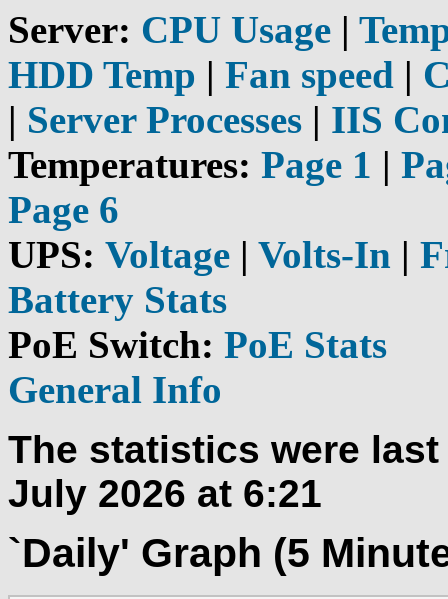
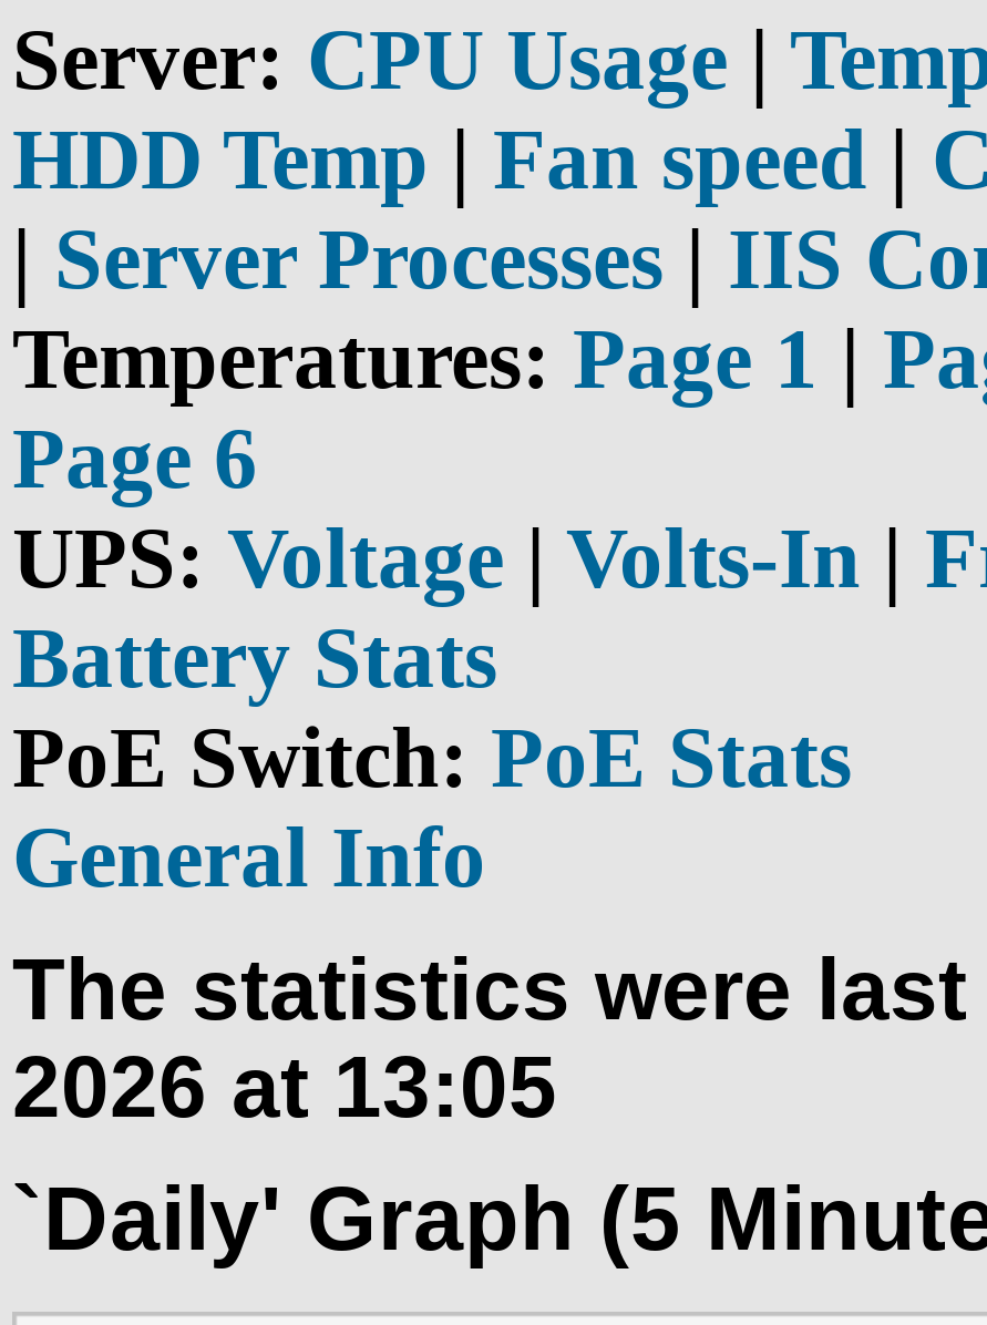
- July 2026 at 6:21
+ 2026 at 13:05
